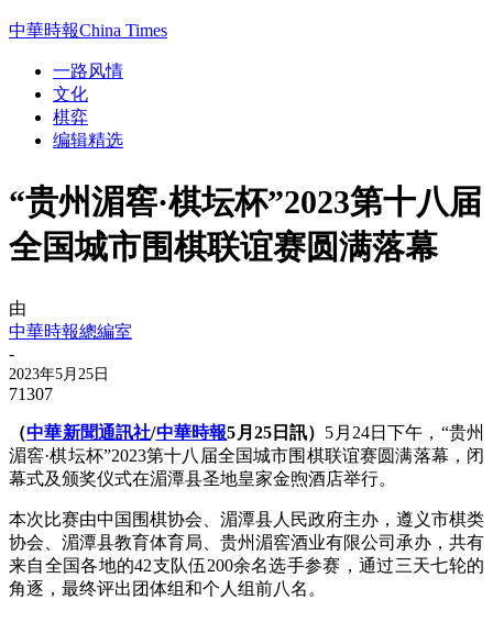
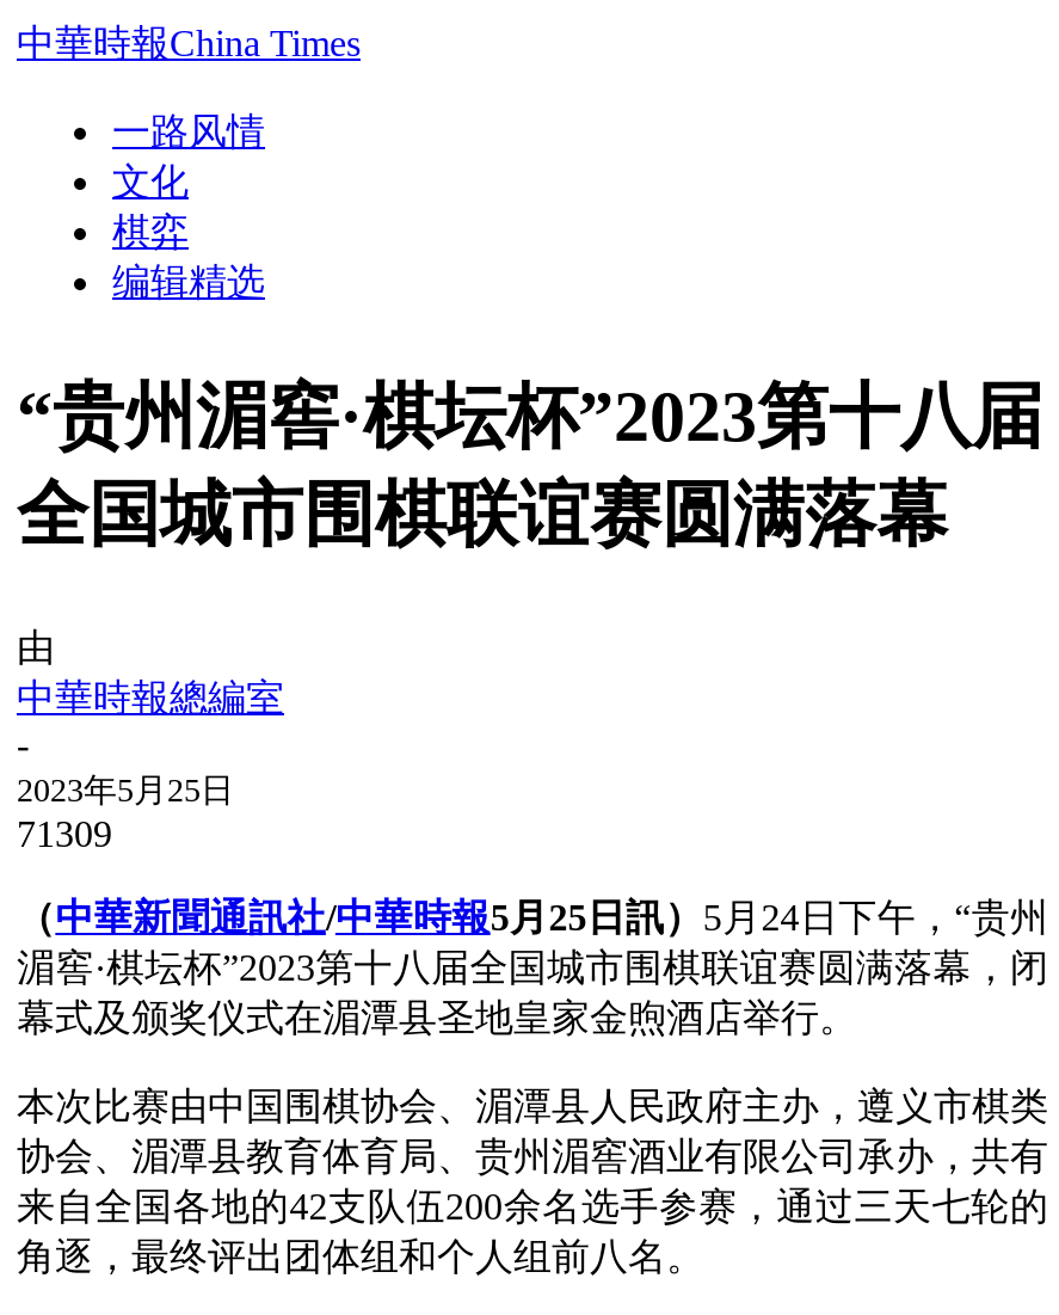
- 71307
+ 71309
